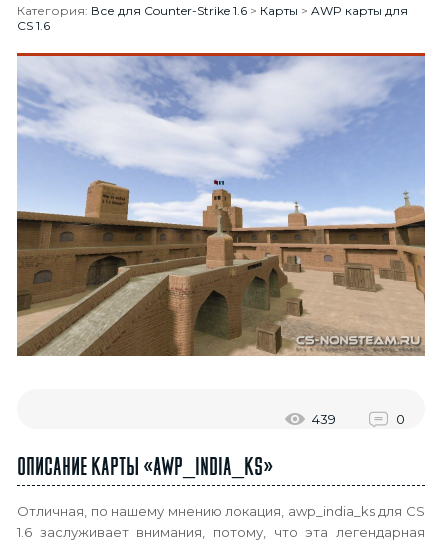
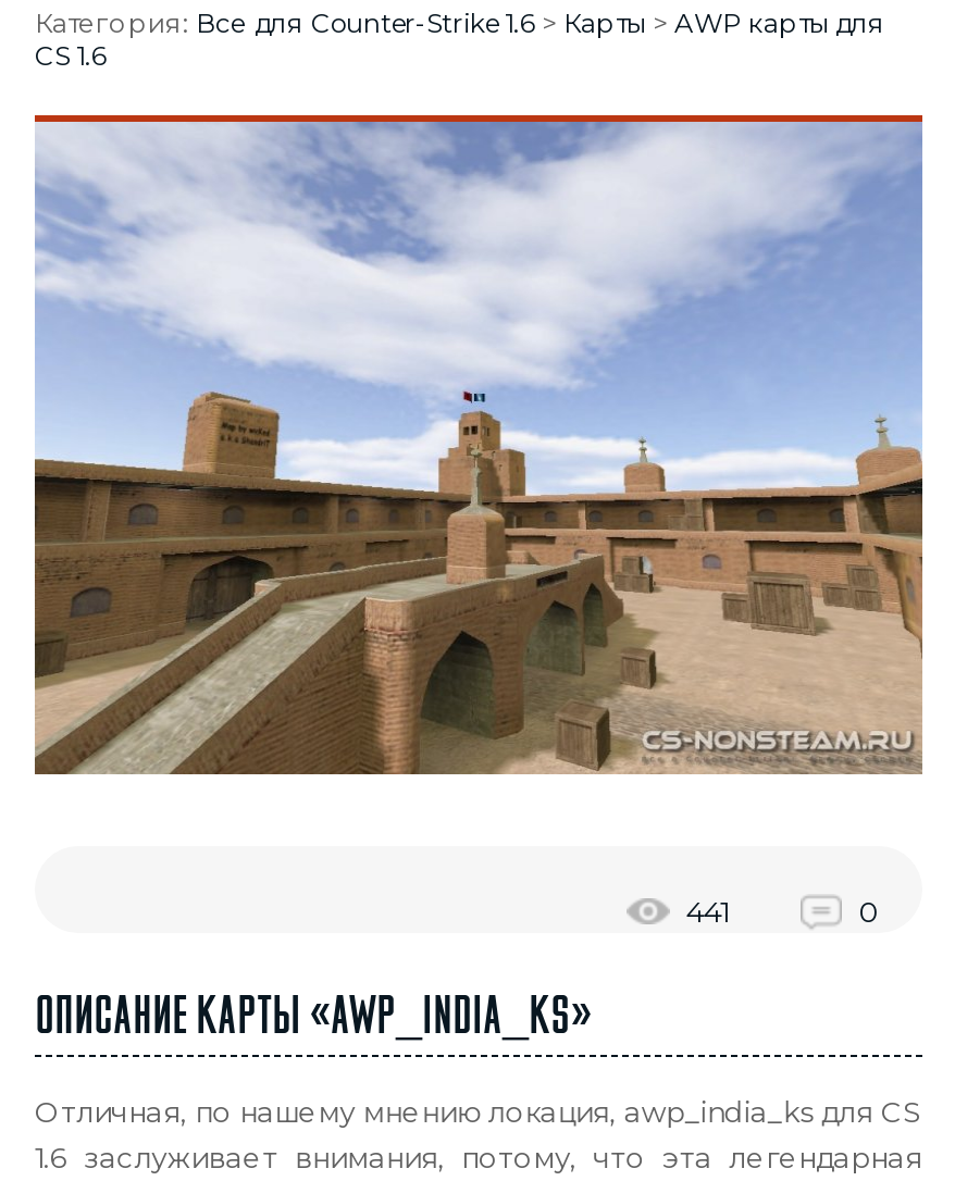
- 439
+ 441
